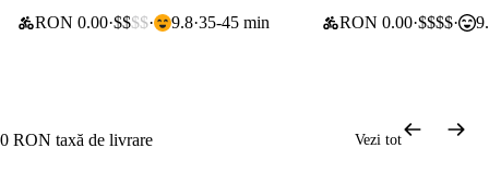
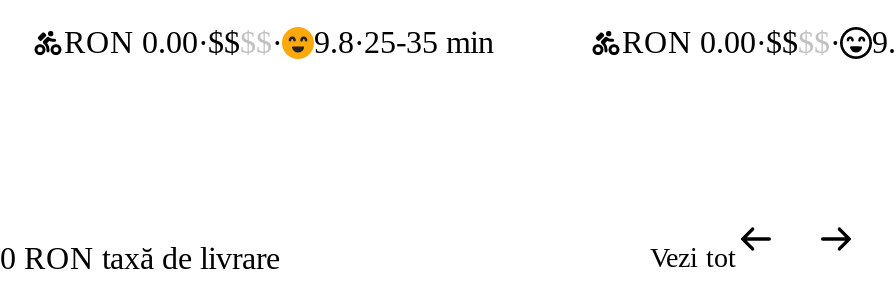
- RON 0.00 $$$$ 9.8 35-45 min
+ RON 0.00 $$$$ 9.8 25-35 min
